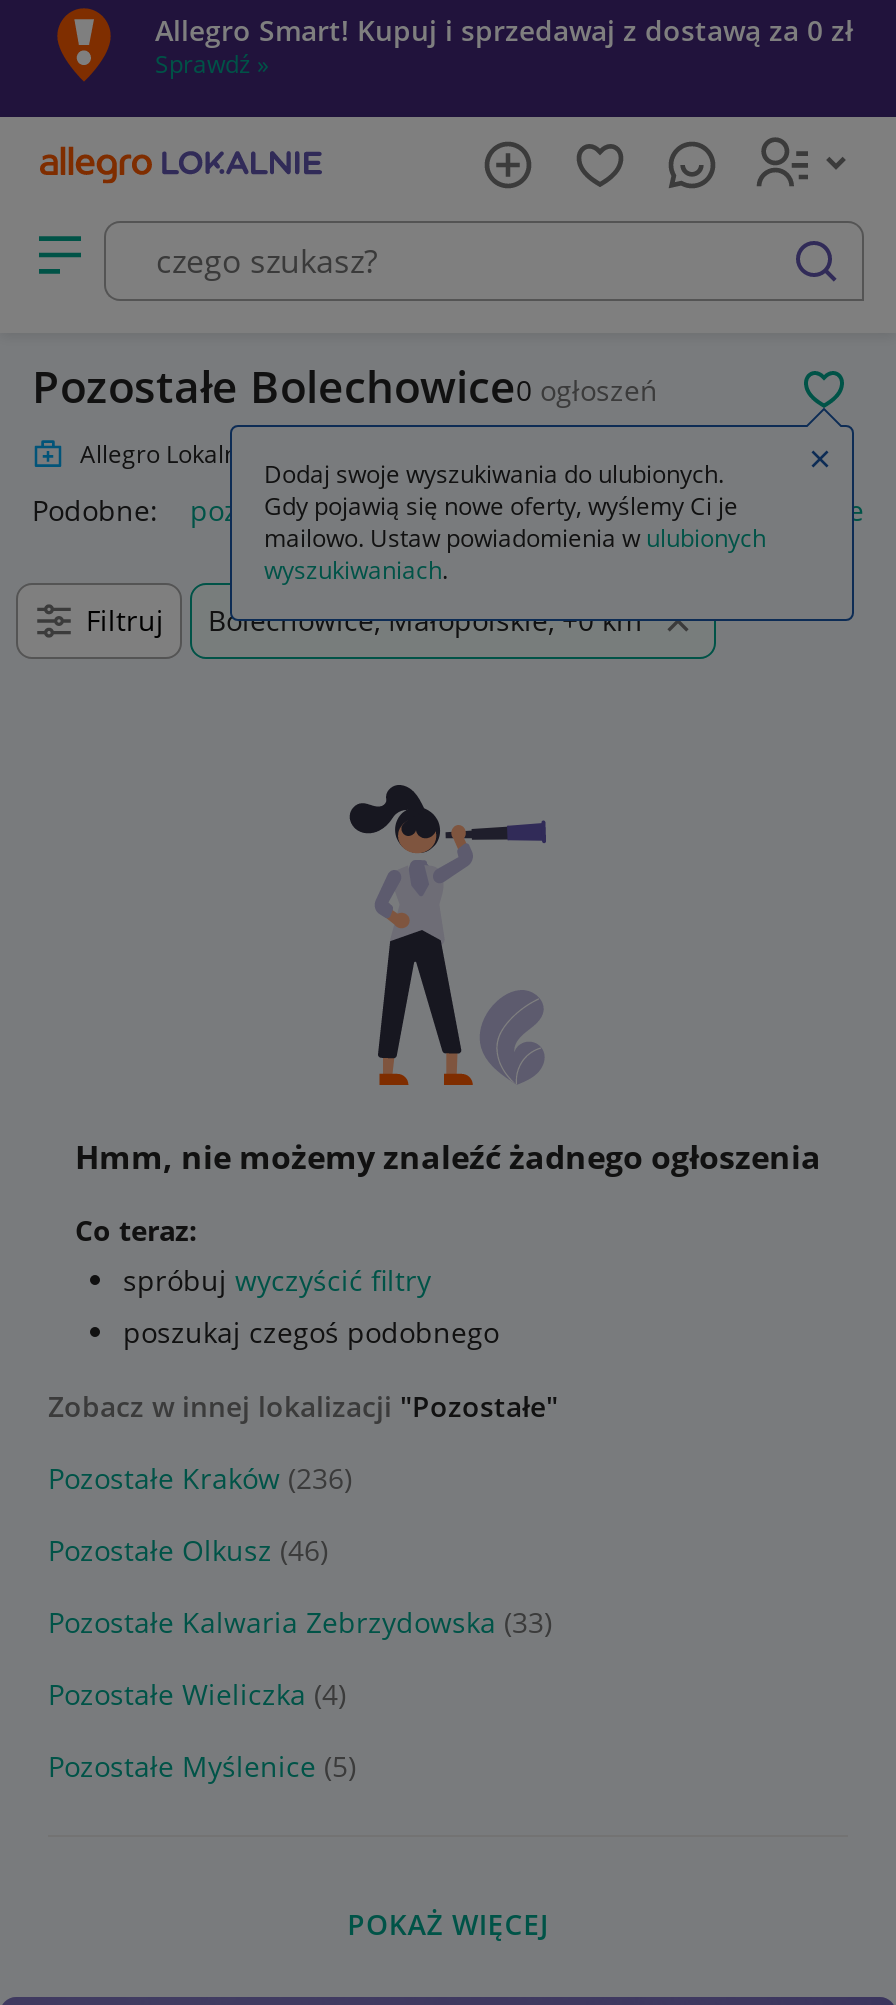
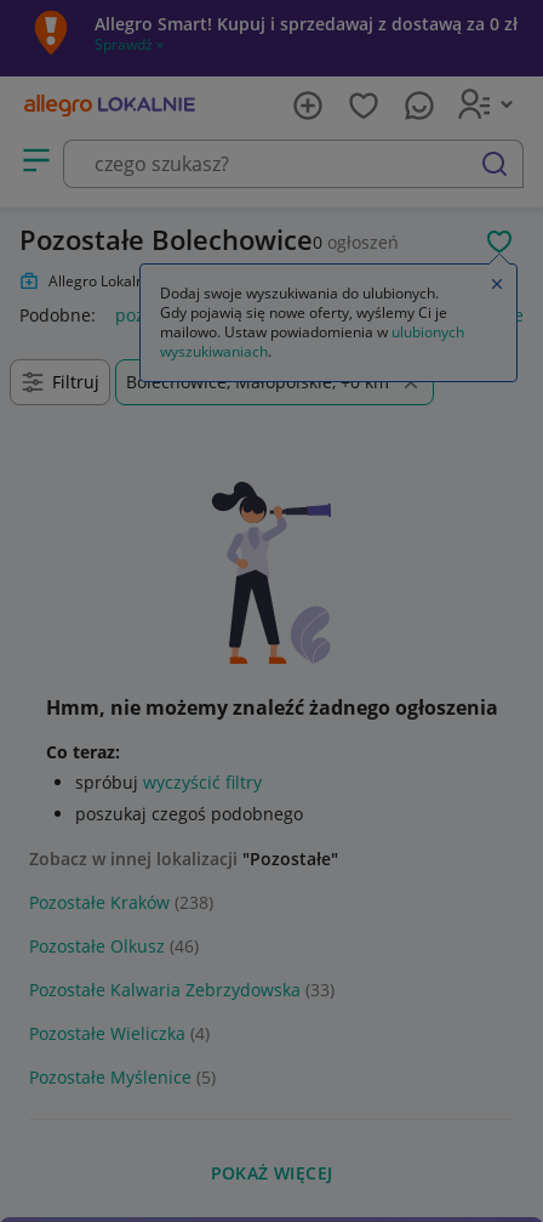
- Pozostałe Kraków (236)
+ Pozostałe Kraków (238)
